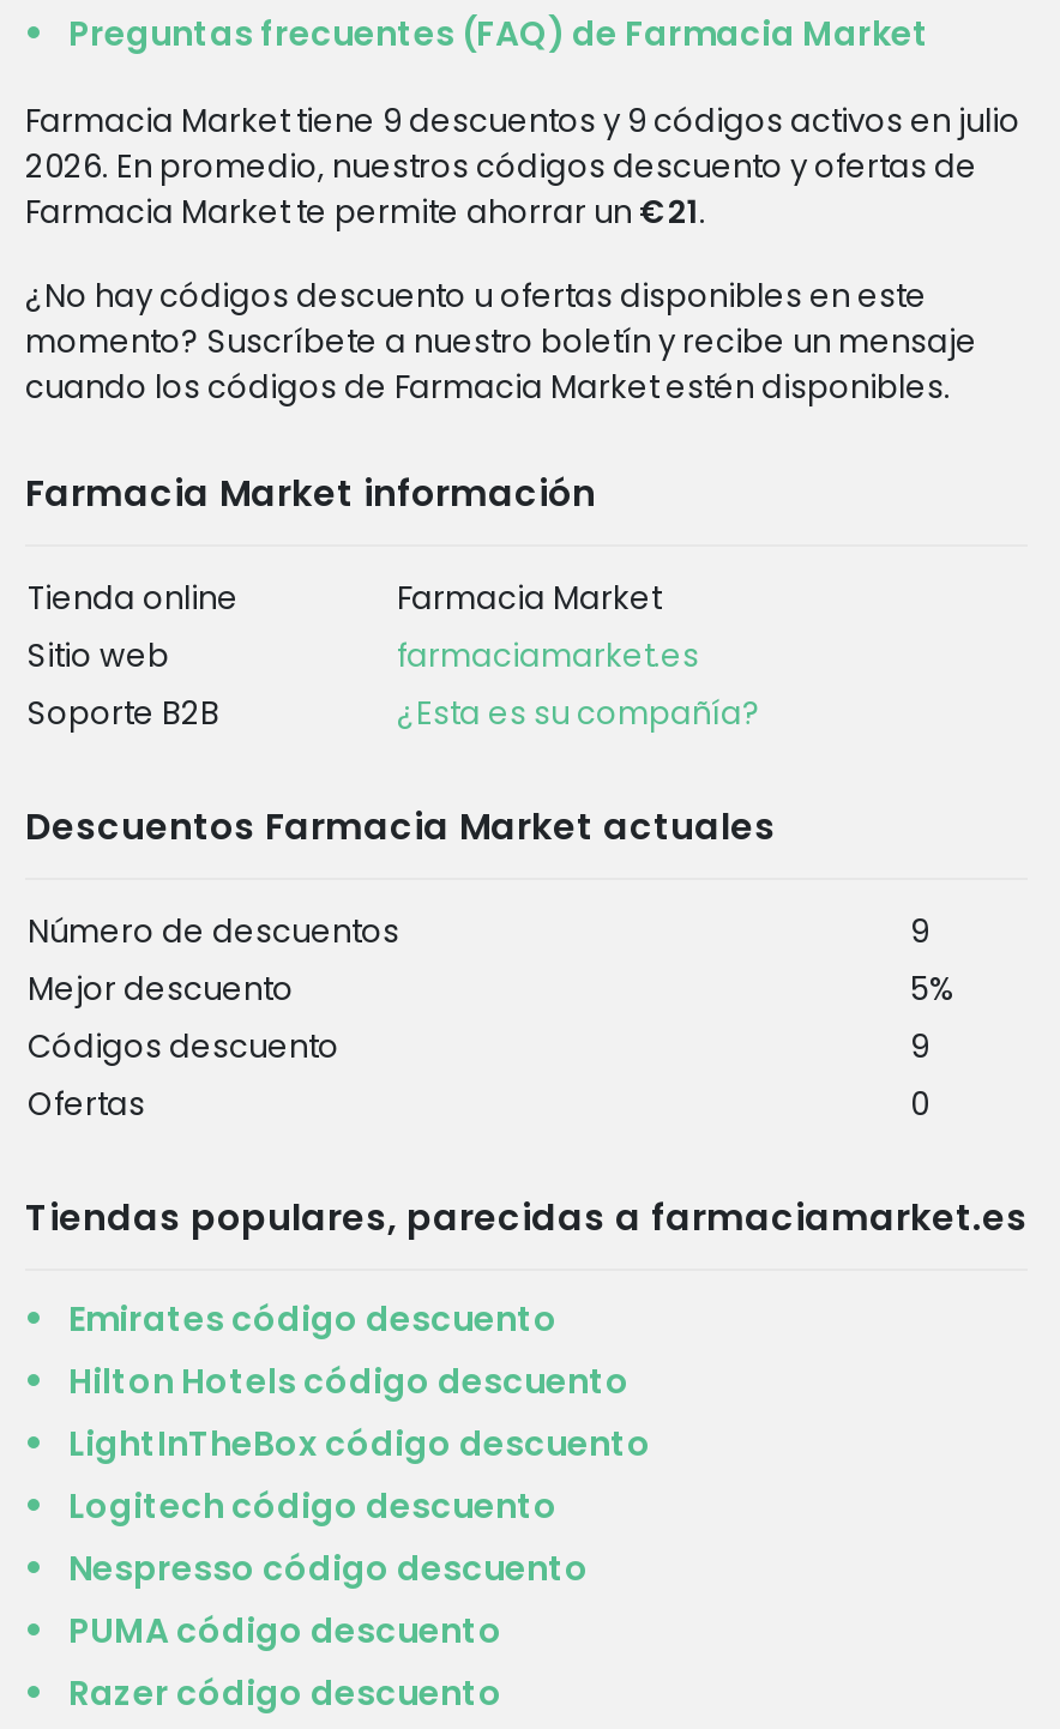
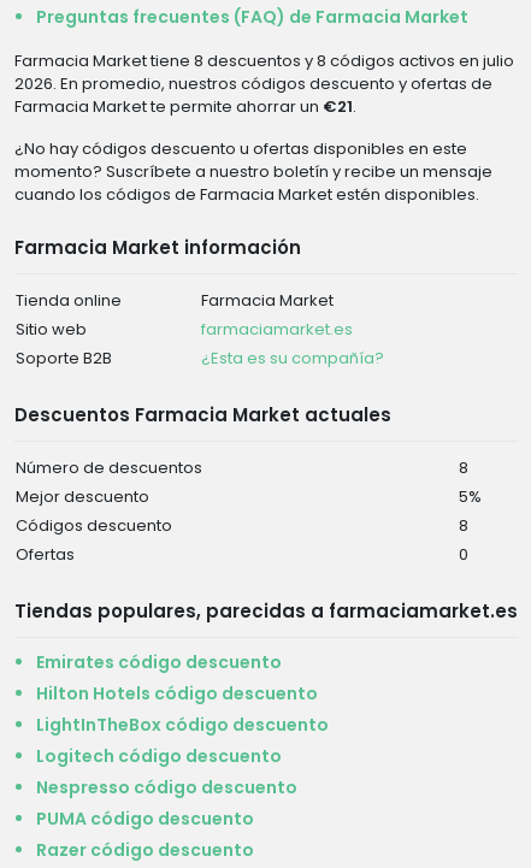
- Farmacia Market tiene 9 descuentos y 9 códigos activos en julio
+ Farmacia Market tiene 8 descuentos y 8 códigos activos en julio

- 9
+ 8

- 9
+ 8
